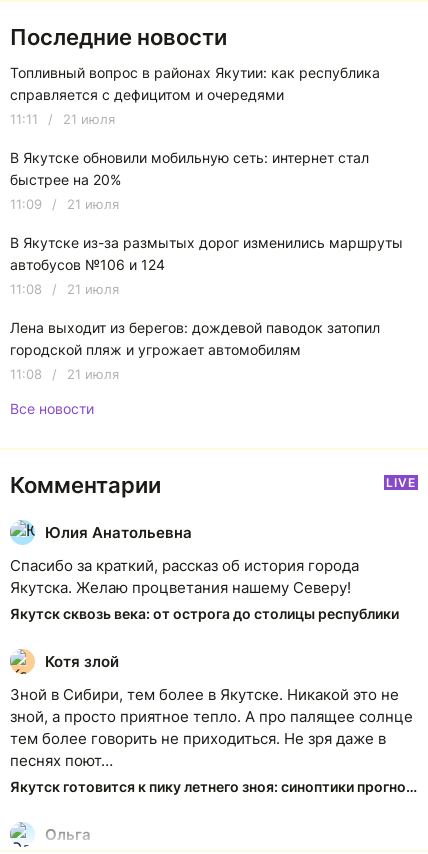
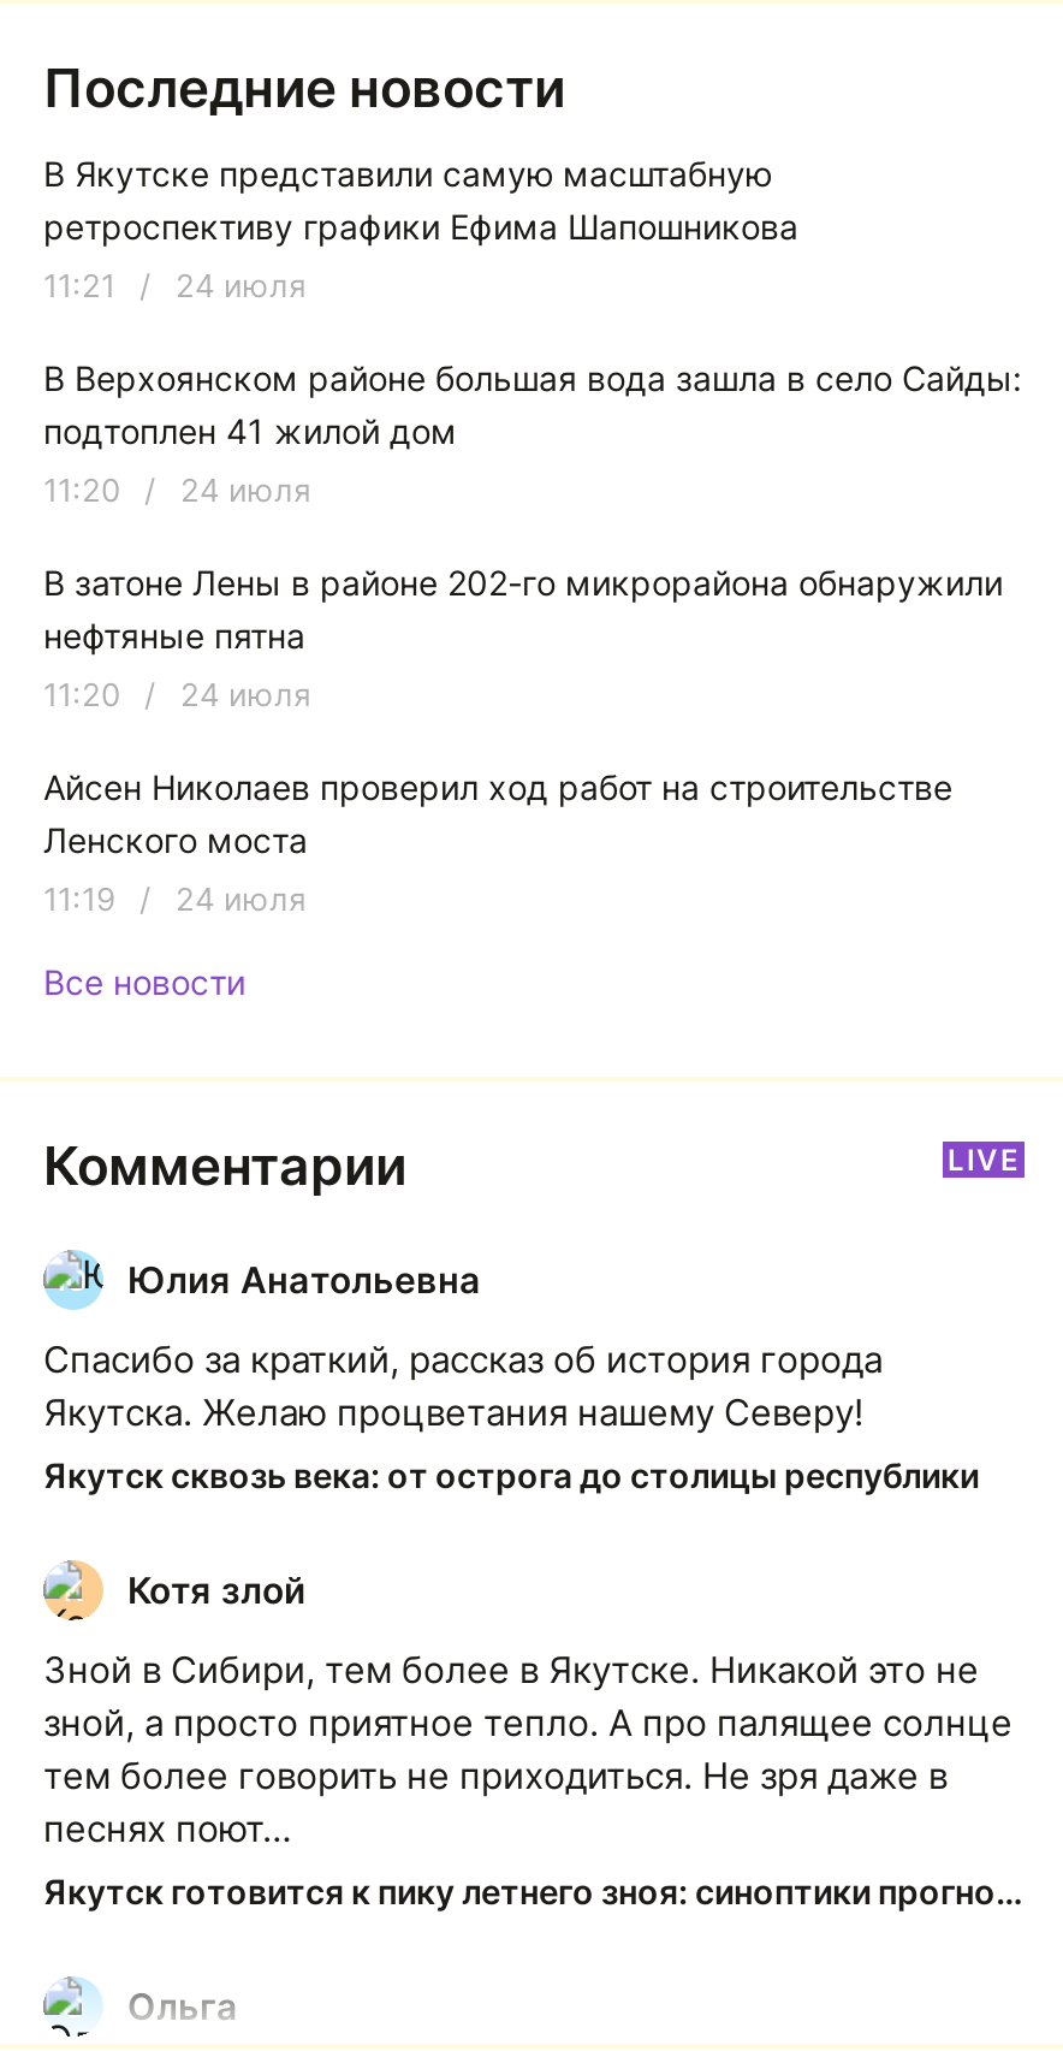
- Топливный вопрос в районах Якутии: как республика
- справляется с дефицитом и очередями
+ В Якутске представили самую масштабную
+ ретроспективу графики Ефима Шапошникова

- 11:11 / 21 июля
+ 11:21 / 24 июля

- В Якутске обновили мобильную сеть: интернет стал
- быстрее на 20%
+ В Верхоянском районе большая вода зашла в село Сайды:
+ подтоплен 41 жилой дом

- 11:09 / 21 июля
+ 11:20 / 24 июля

- В Якутске из-за размытых дорог изменились маршруты
- автобусов №106 и 124
+ В затоне Лены в районе 202-го микрорайона обнаружили
+ нефтяные пятна

- 11:08 / 21 июля
+ 11:20 / 24 июля

- Лена выходит из берегов: дождевой паводок затопил
- городской пляж и угрожает автомобилям
+ Айсен Николаев проверил ход работ на строительстве
+ Ленского моста

- 11:08 / 21 июля
+ 11:19 / 24 июля
